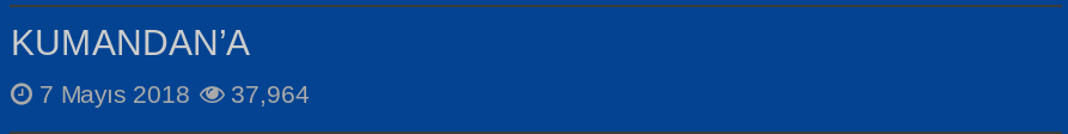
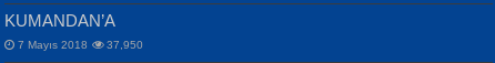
- 7 Mayıs 2018 37,964
+ 7 Mayıs 2018 37,950
